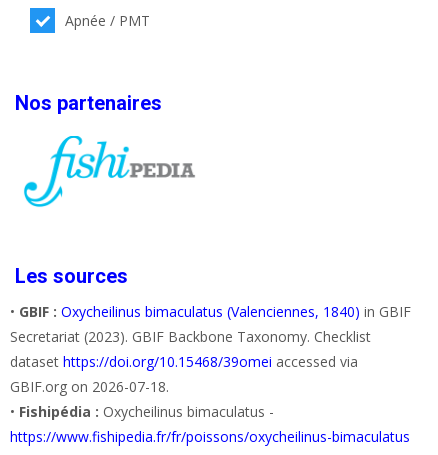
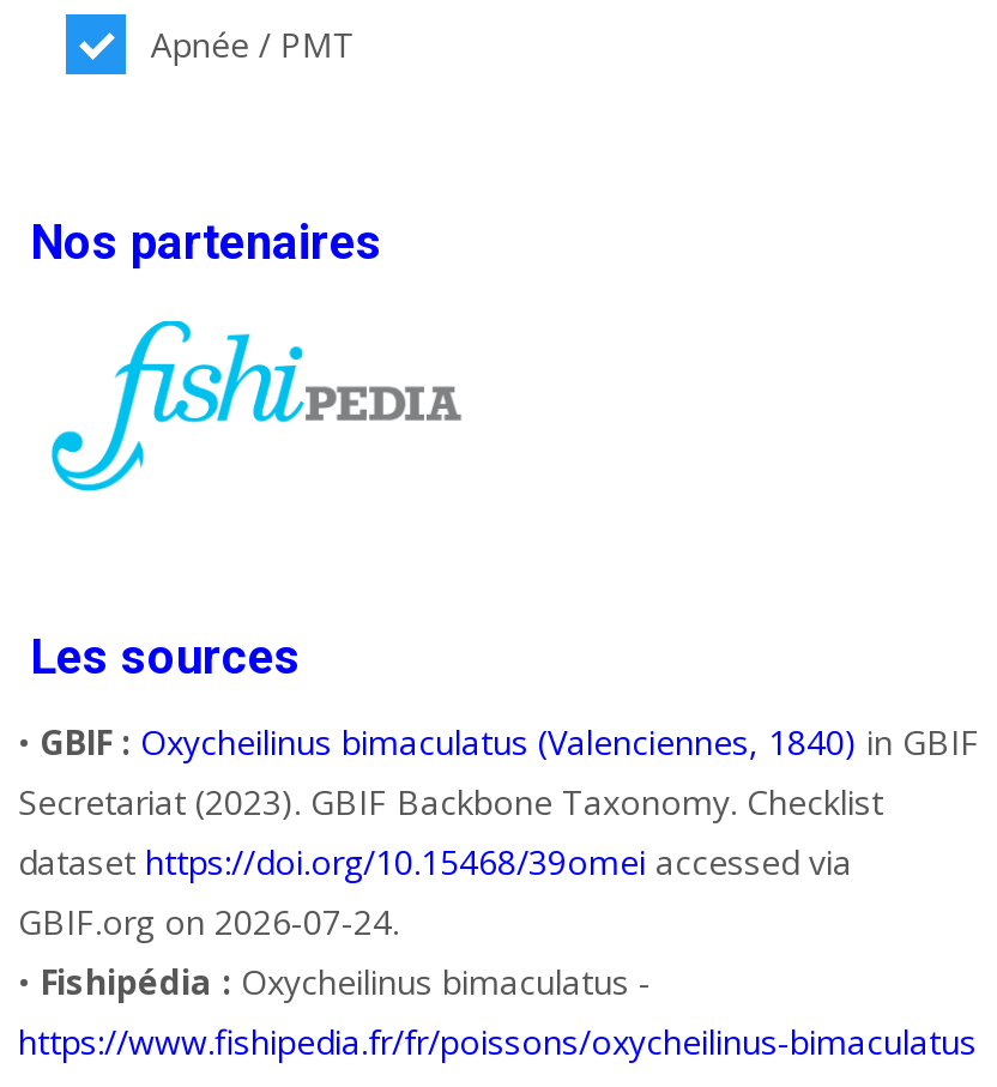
- GBIF.org on 2026-07-18.
+ GBIF.org on 2026-07-24.
